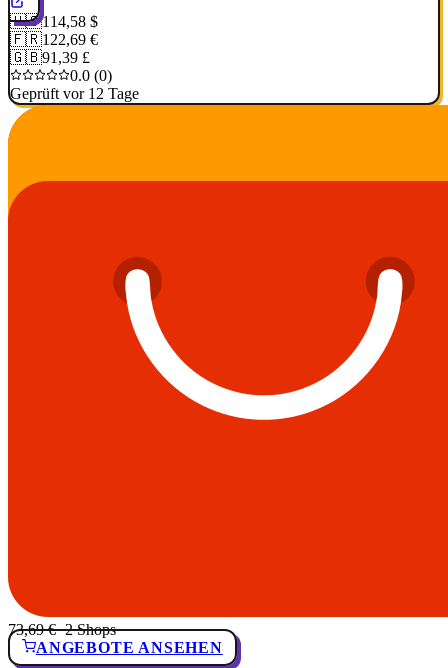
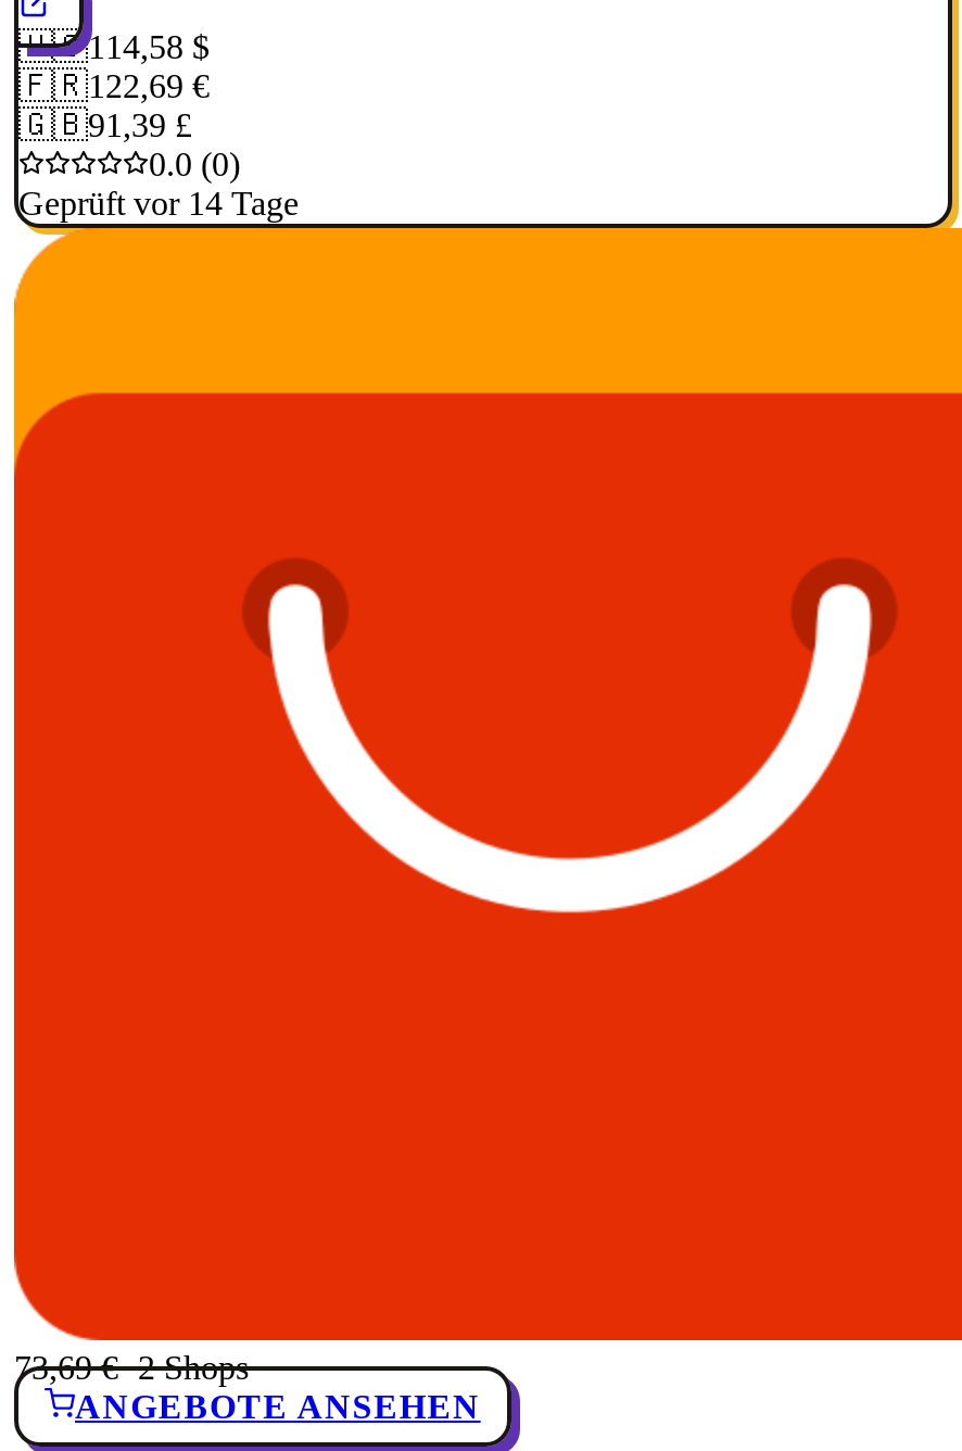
- Geprüft vor 12 Tage
+ Geprüft vor 14 Tage
